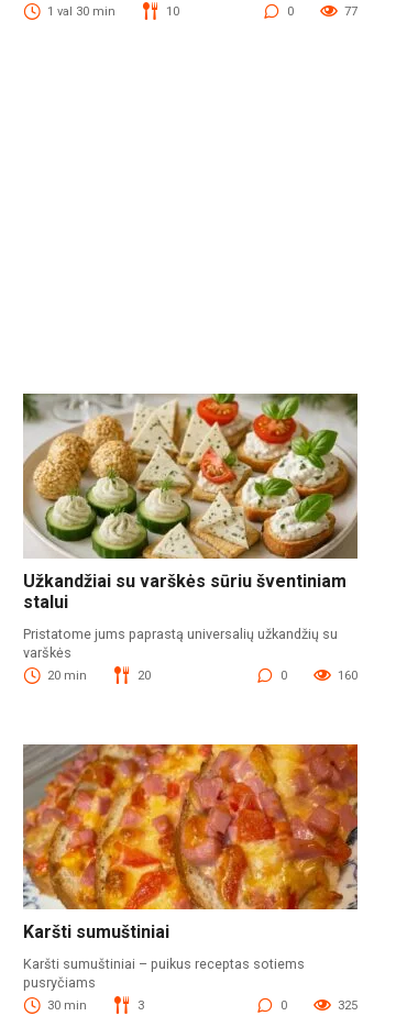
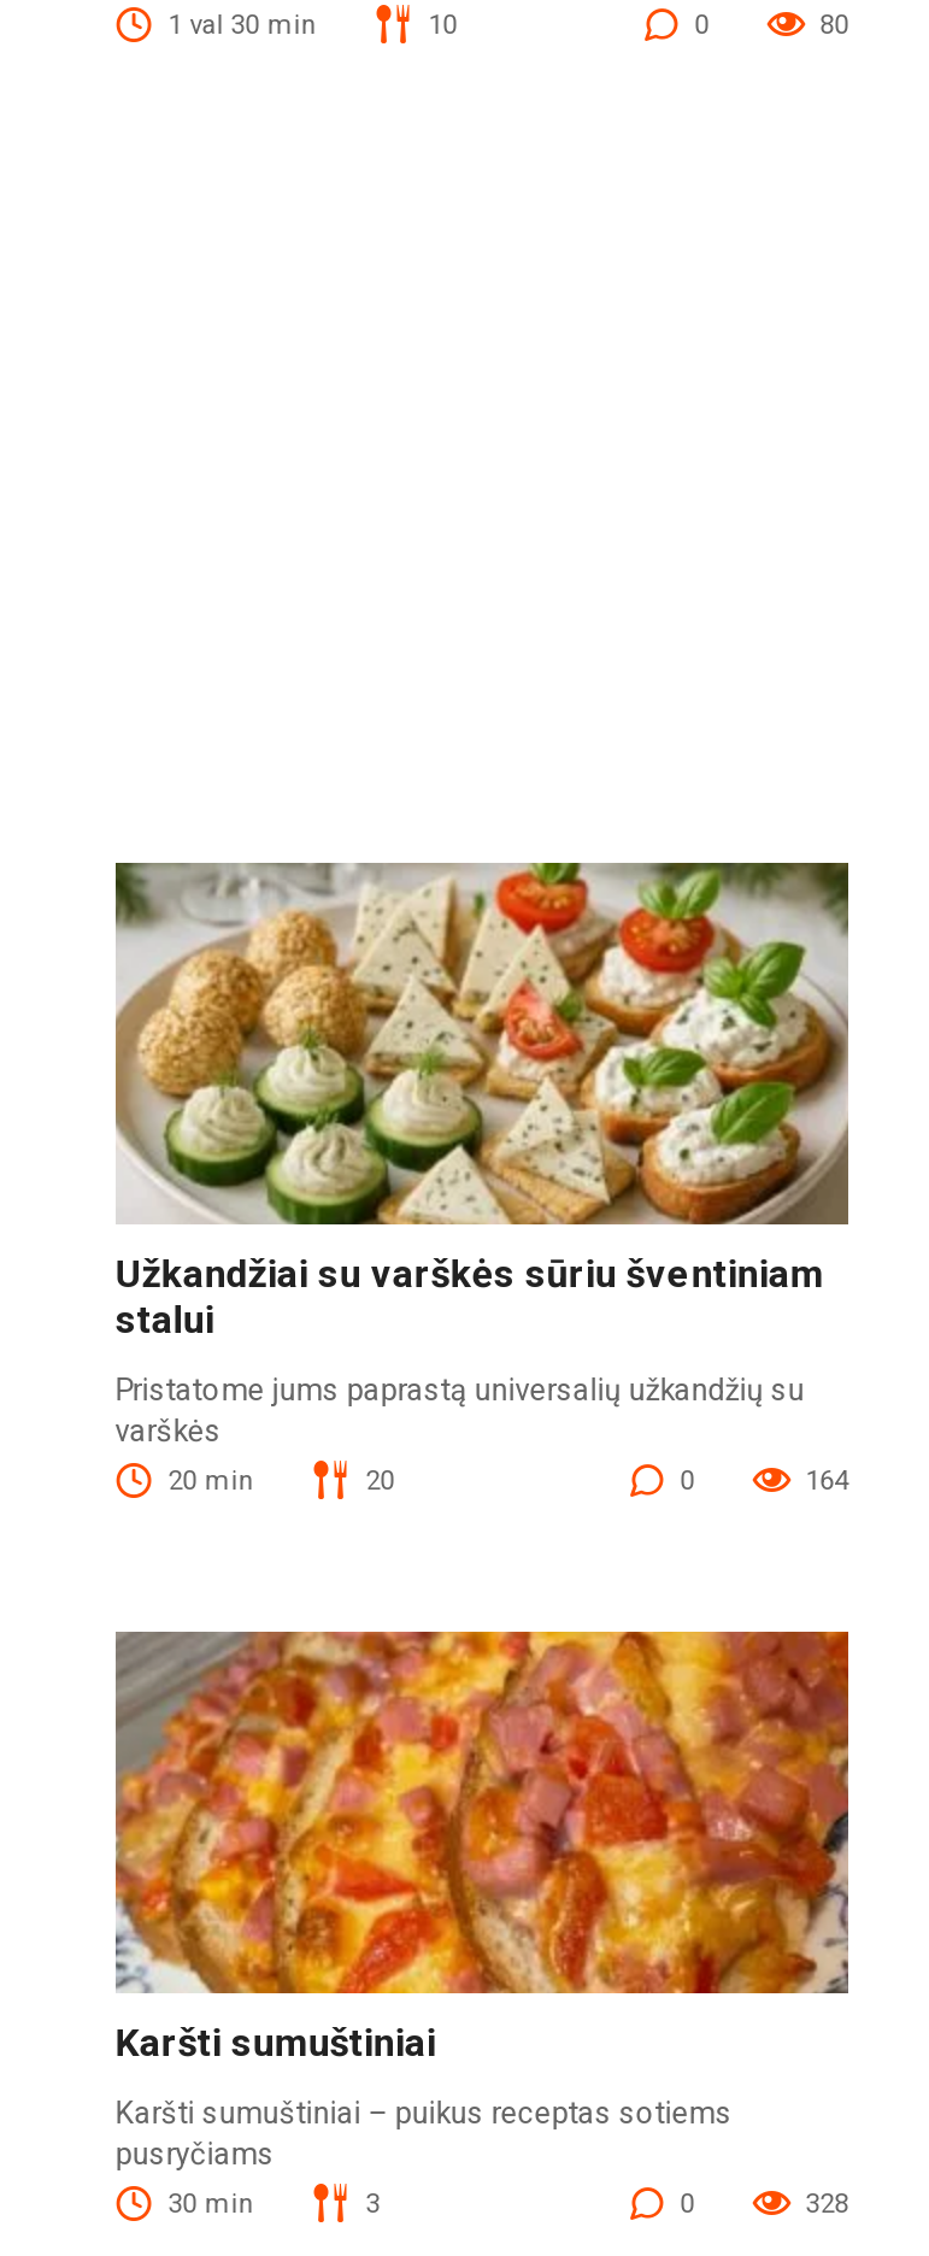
- 77
+ 80

- 160
+ 164

- 325
+ 328
